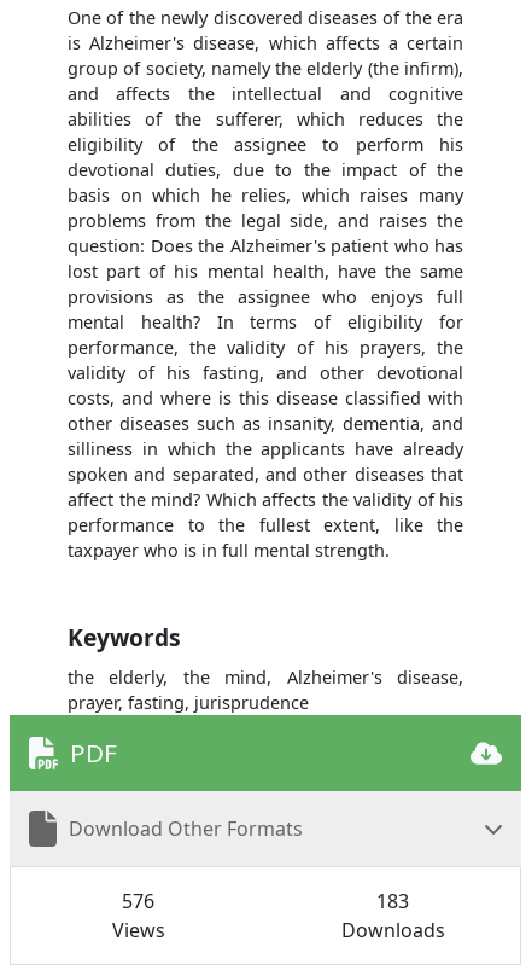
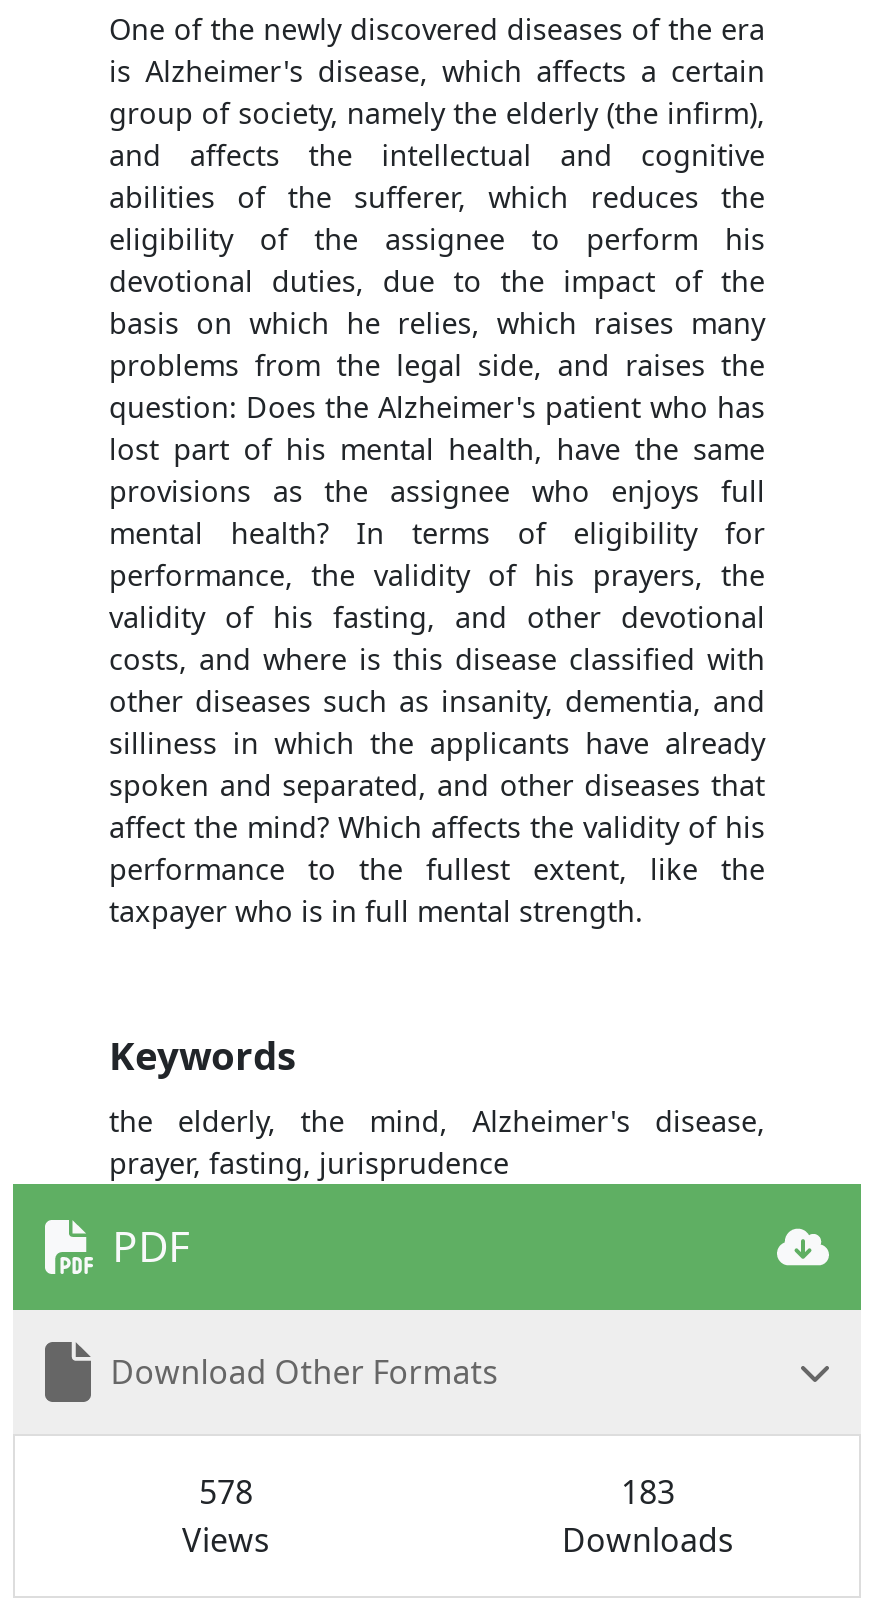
- 576
+ 578
